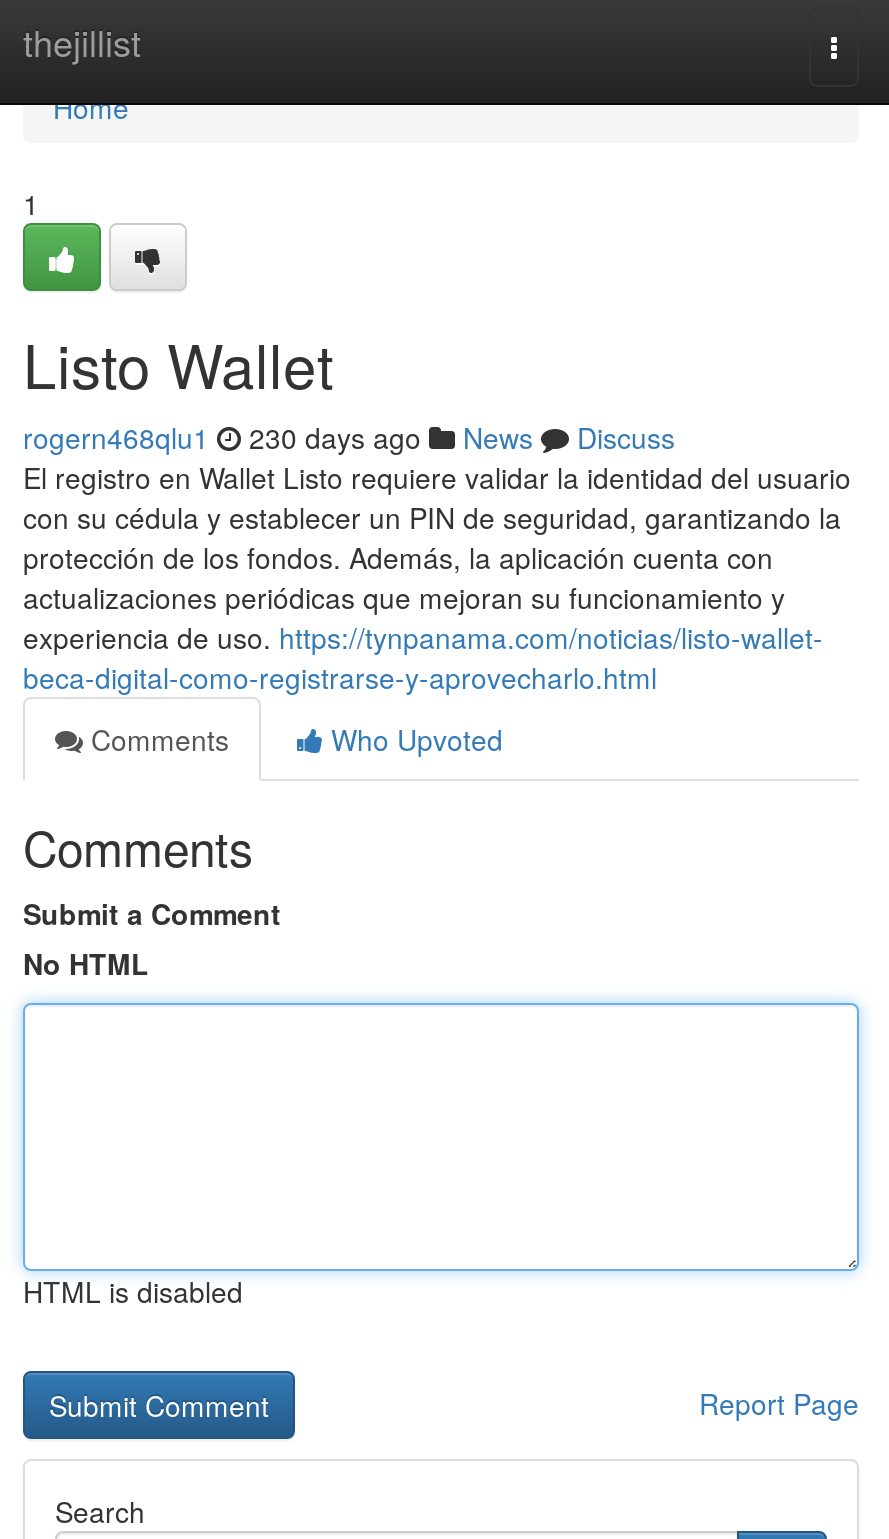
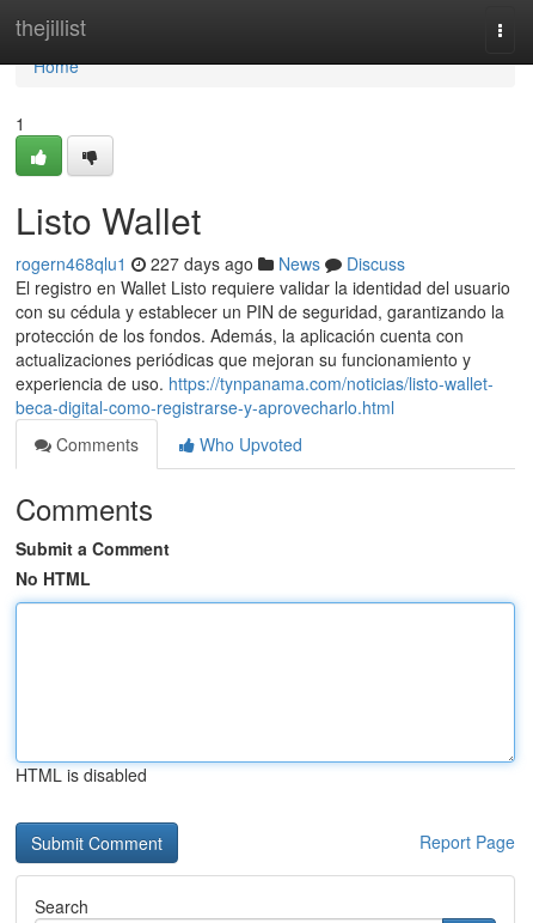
- rogern468qlu1 230 days ago News Discuss
+ rogern468qlu1 227 days ago News Discuss
